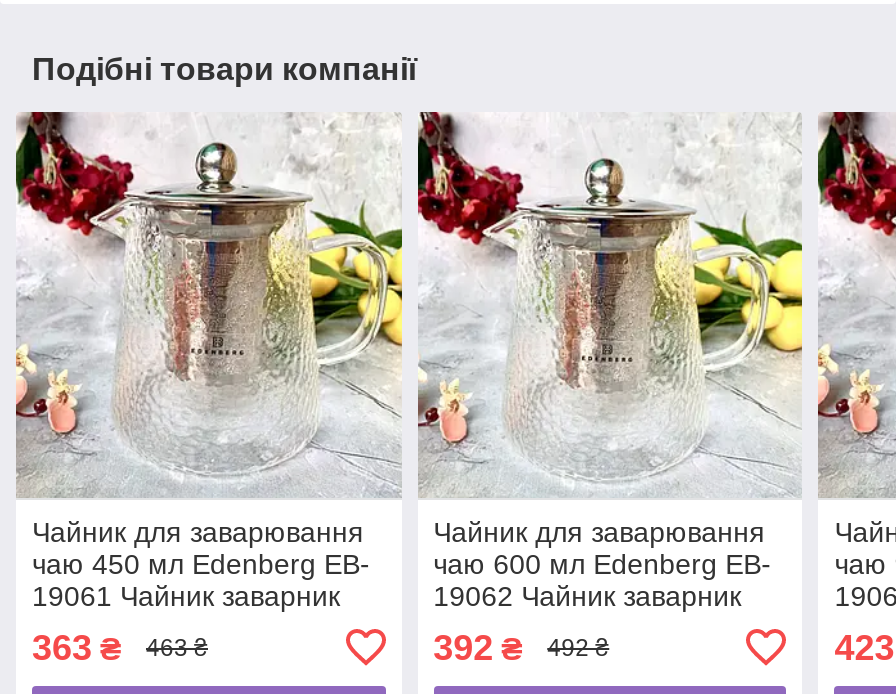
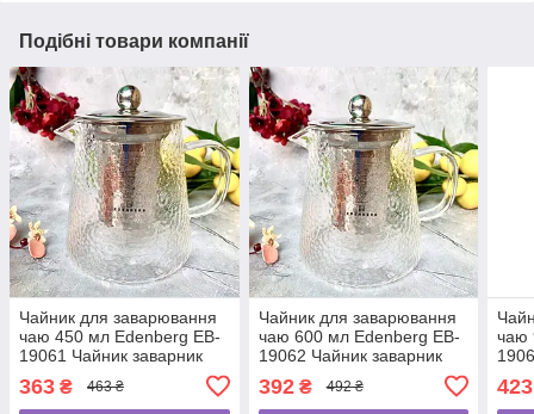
- [image]
